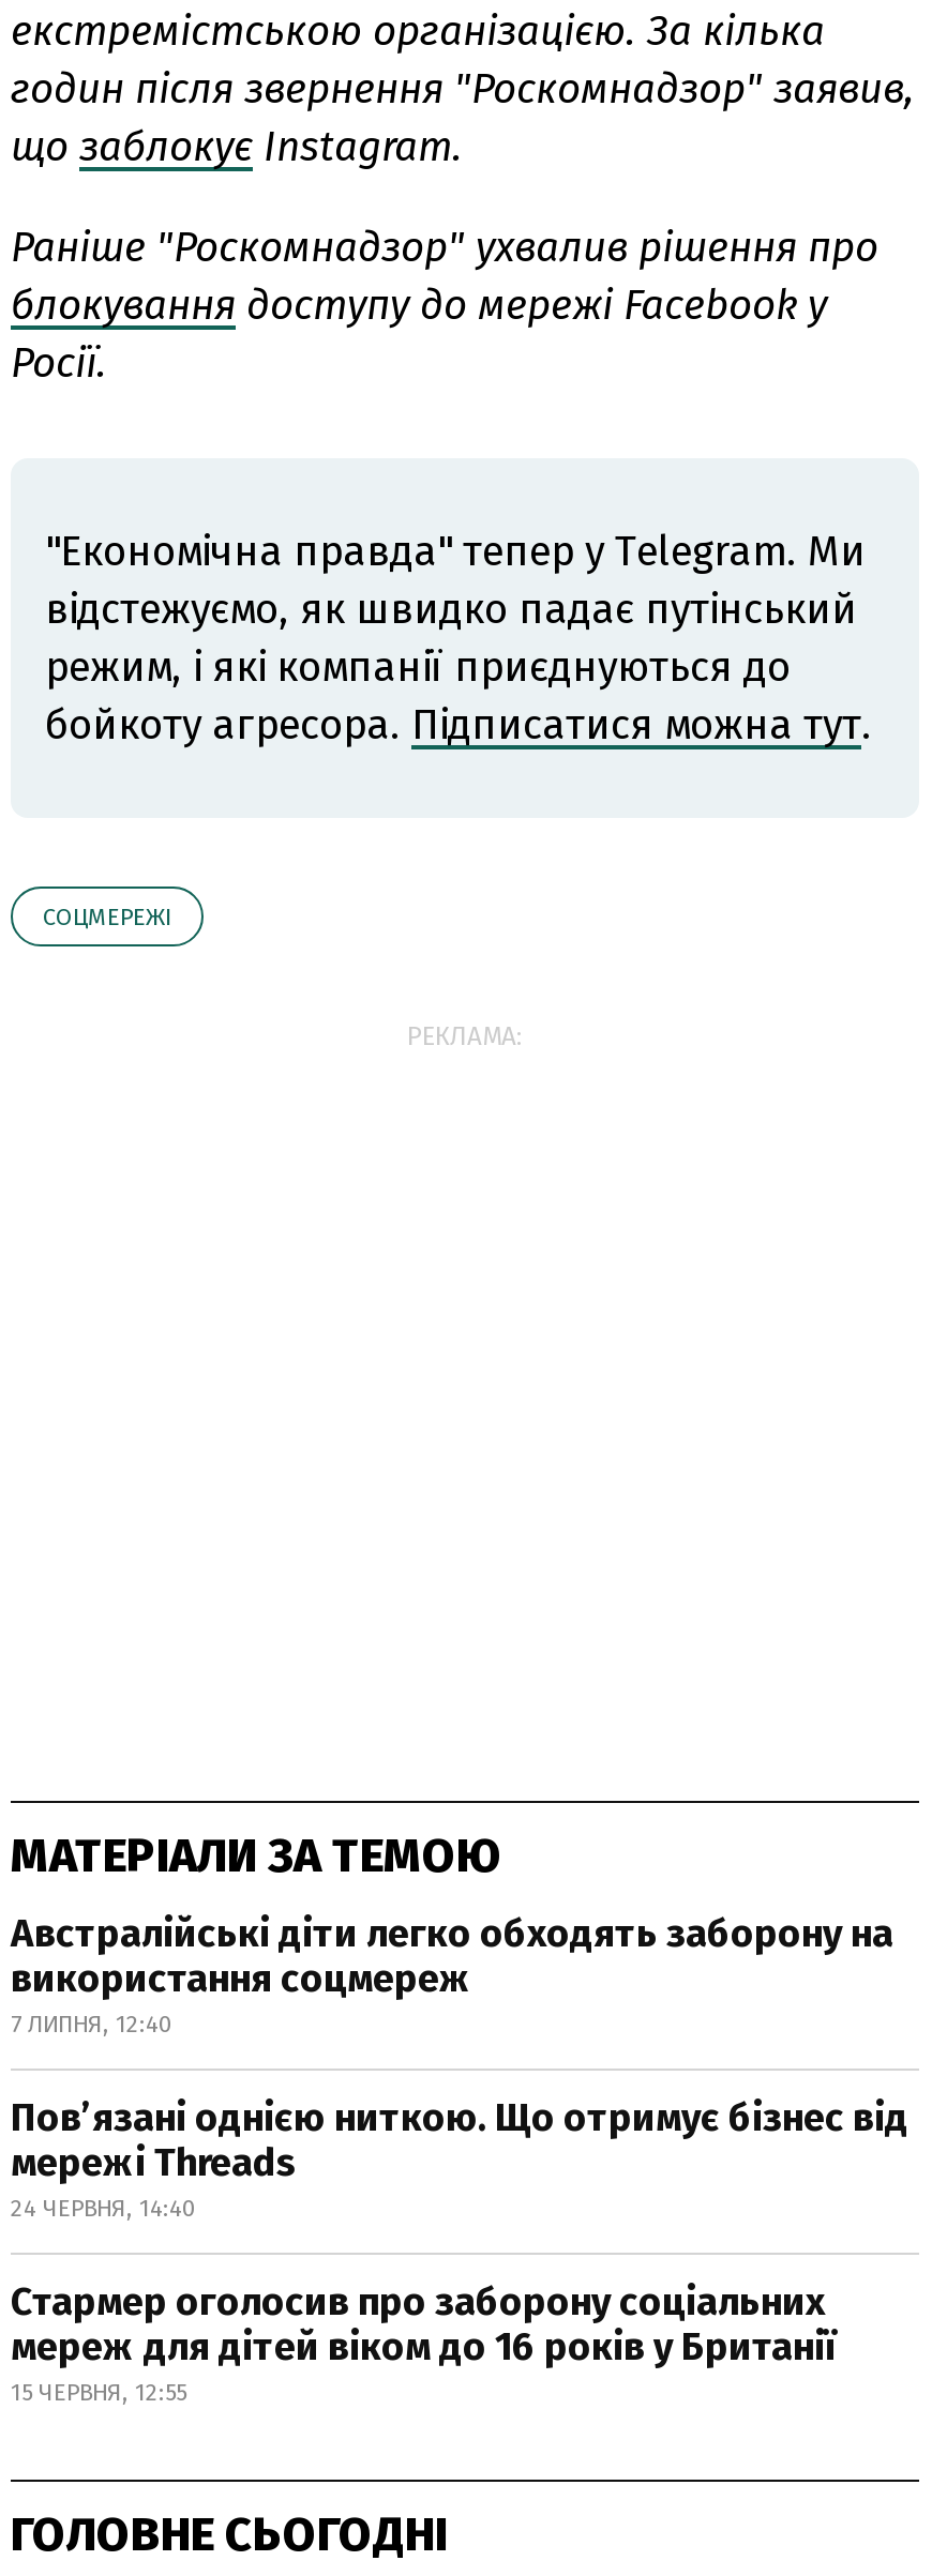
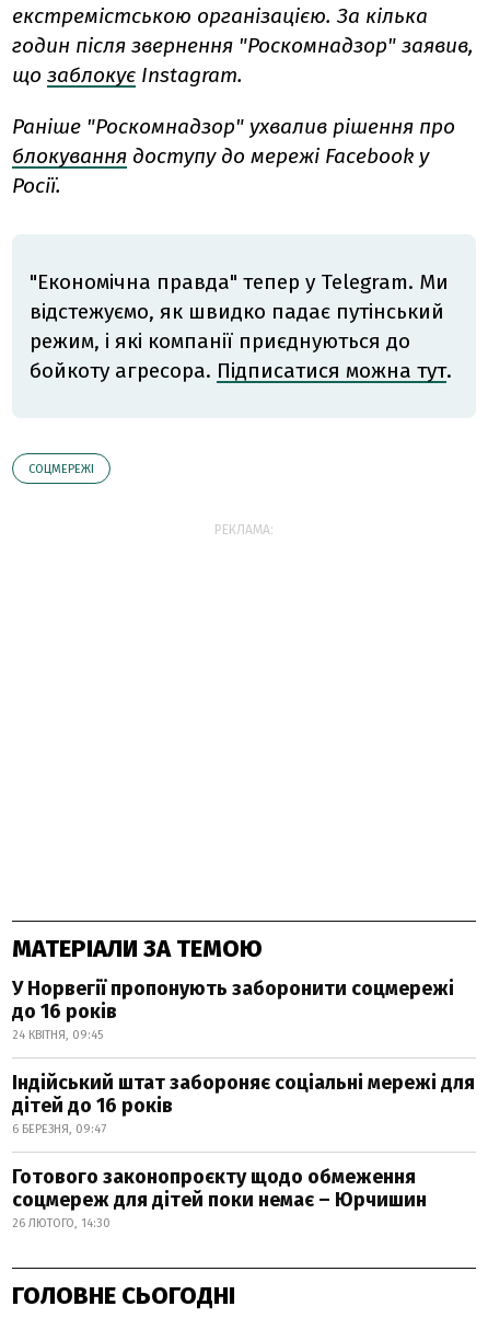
- Австралійські діти легко обходять заборону на
- використання соцмереж
- 7 ЛИПНЯ, 12:40
+ У Норвегії пропонують заборонити соцмережі
+ до 16 років
+ 24 КВІТНЯ, 09:45

- Пов’язані однією ниткою. Що отримує бізнес від
- мережі Threads
- 24 ЧЕРВНЯ, 14:40
+ Індійський штат забороняє соціальні мережі для
+ дітей до 16 років
+ 6 БЕРЕЗНЯ, 09:47

- Стармер оголосив про заборону соціальних
- мереж для дітей віком до 16 років у Британії
- 15 ЧЕРВНЯ, 12:55
+ Готового законопроєкту щодо обмеження
+ соцмереж для дітей поки немає – Юрчишин
+ 26 ЛЮТОГО, 14:30
